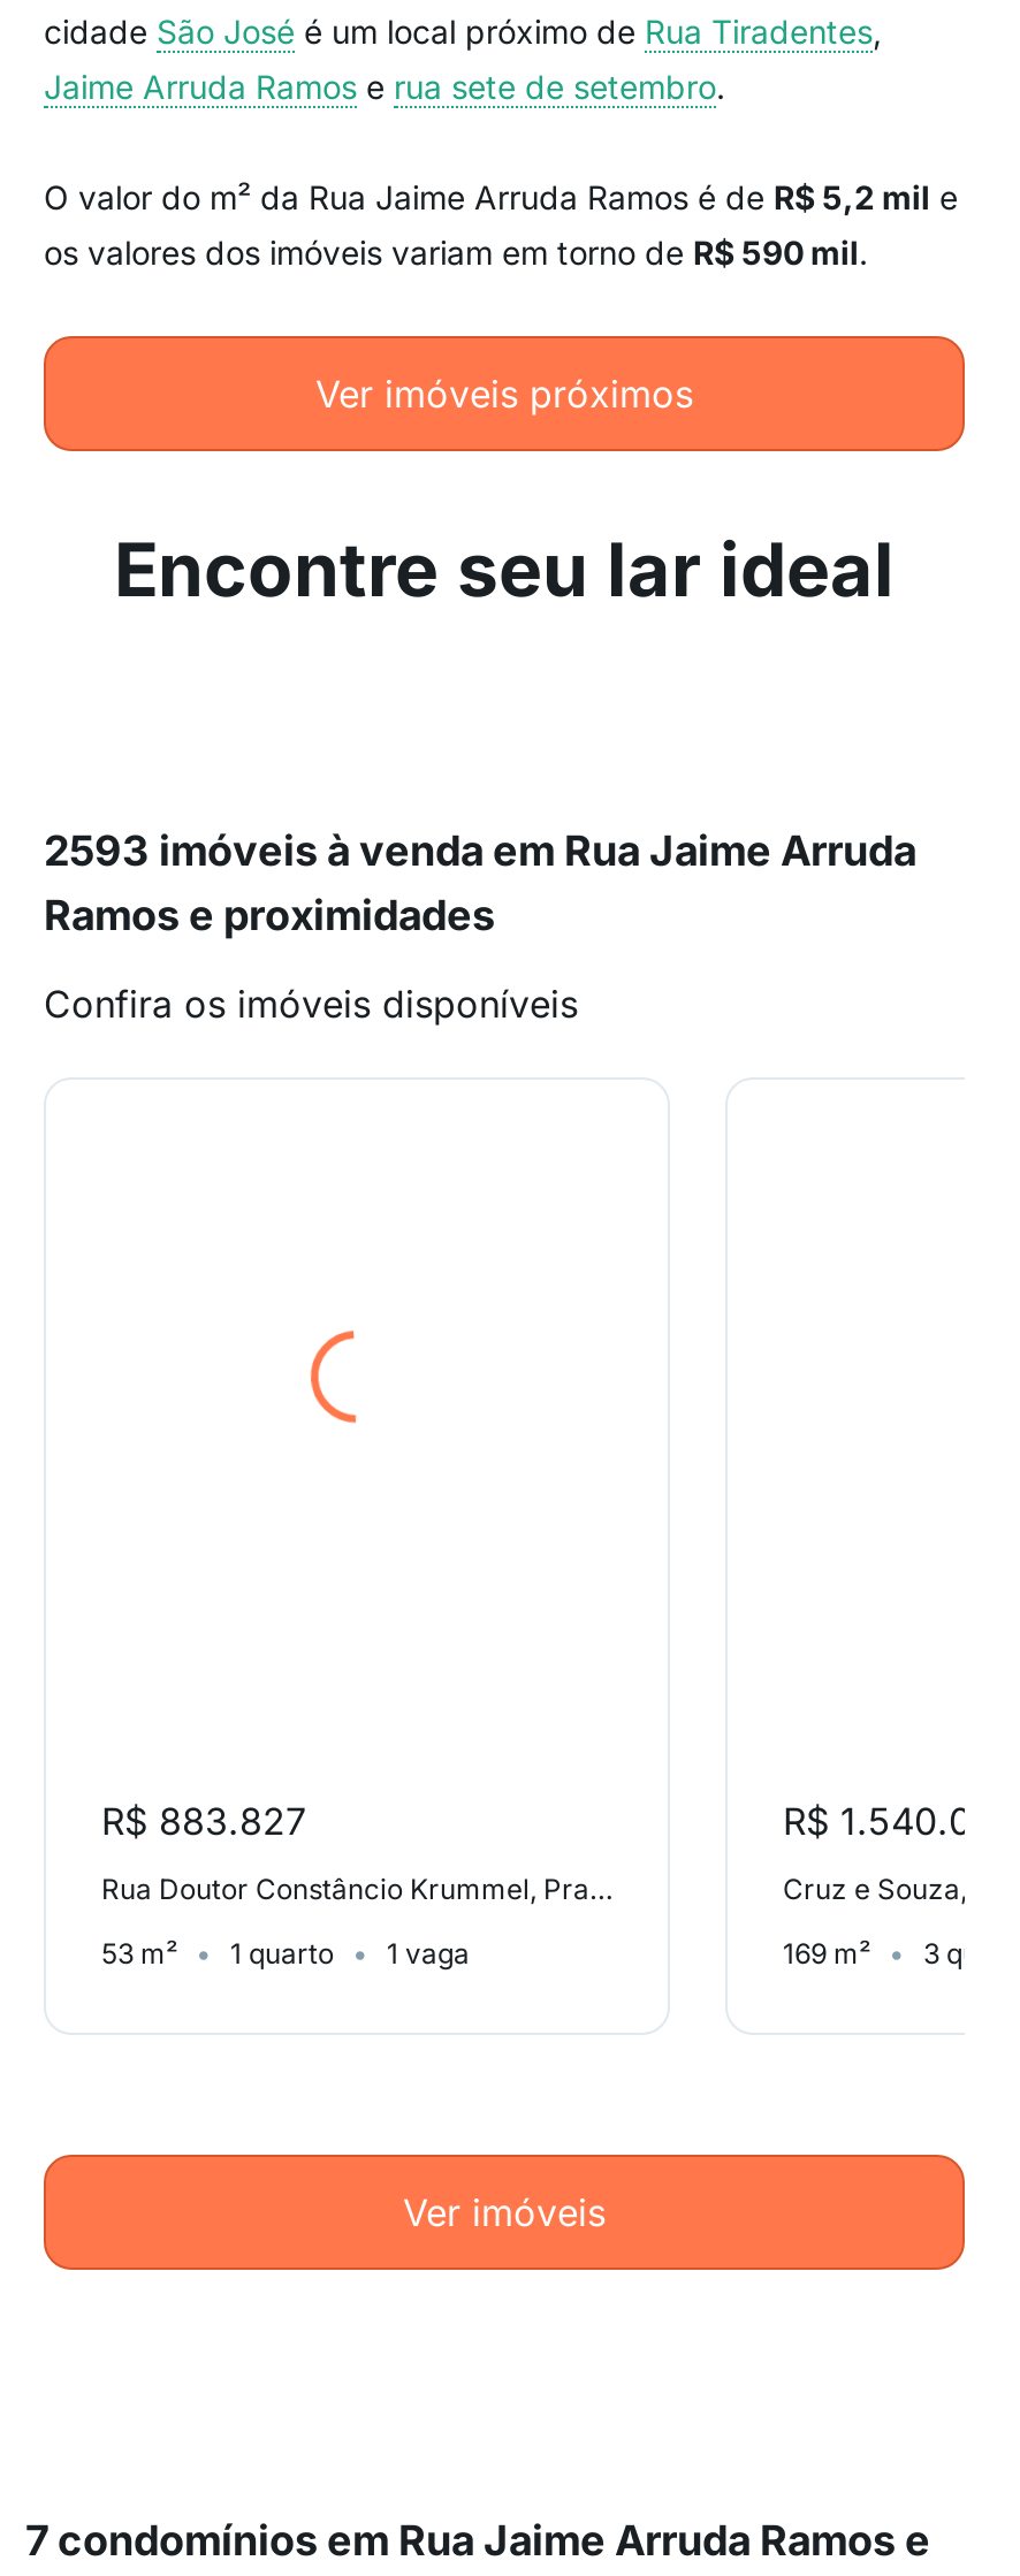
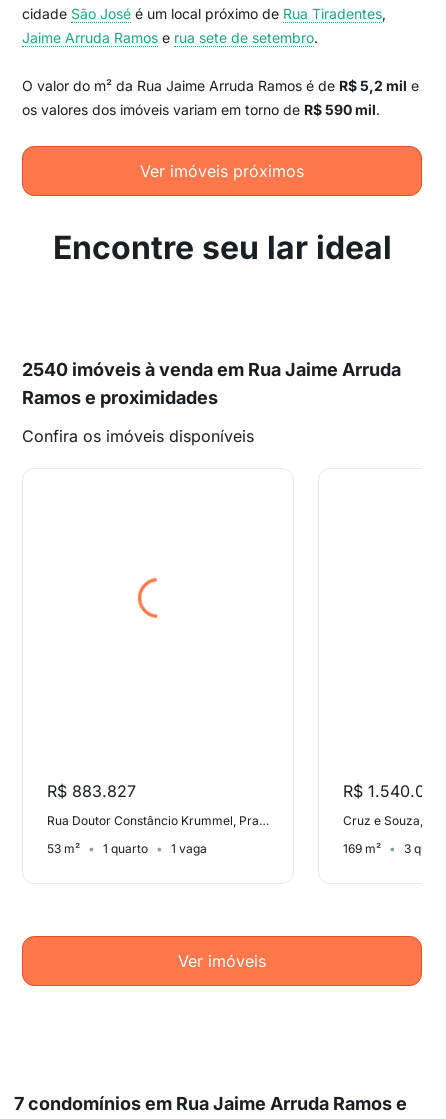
- 2593 imóveis à venda em Rua Jaime Arruda
+ 2540 imóveis à venda em Rua Jaime Arruda
